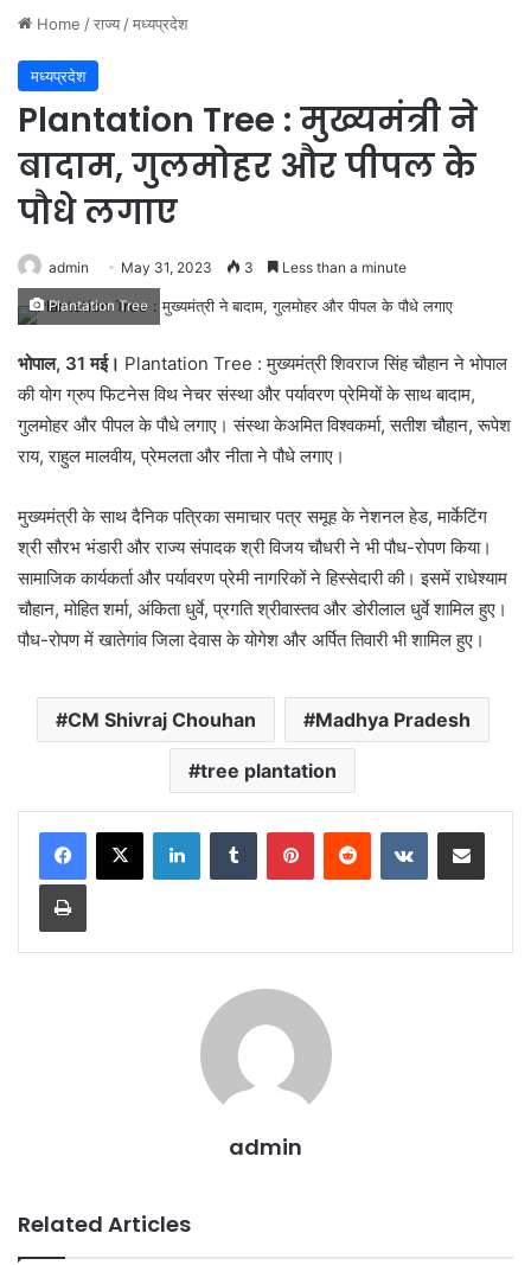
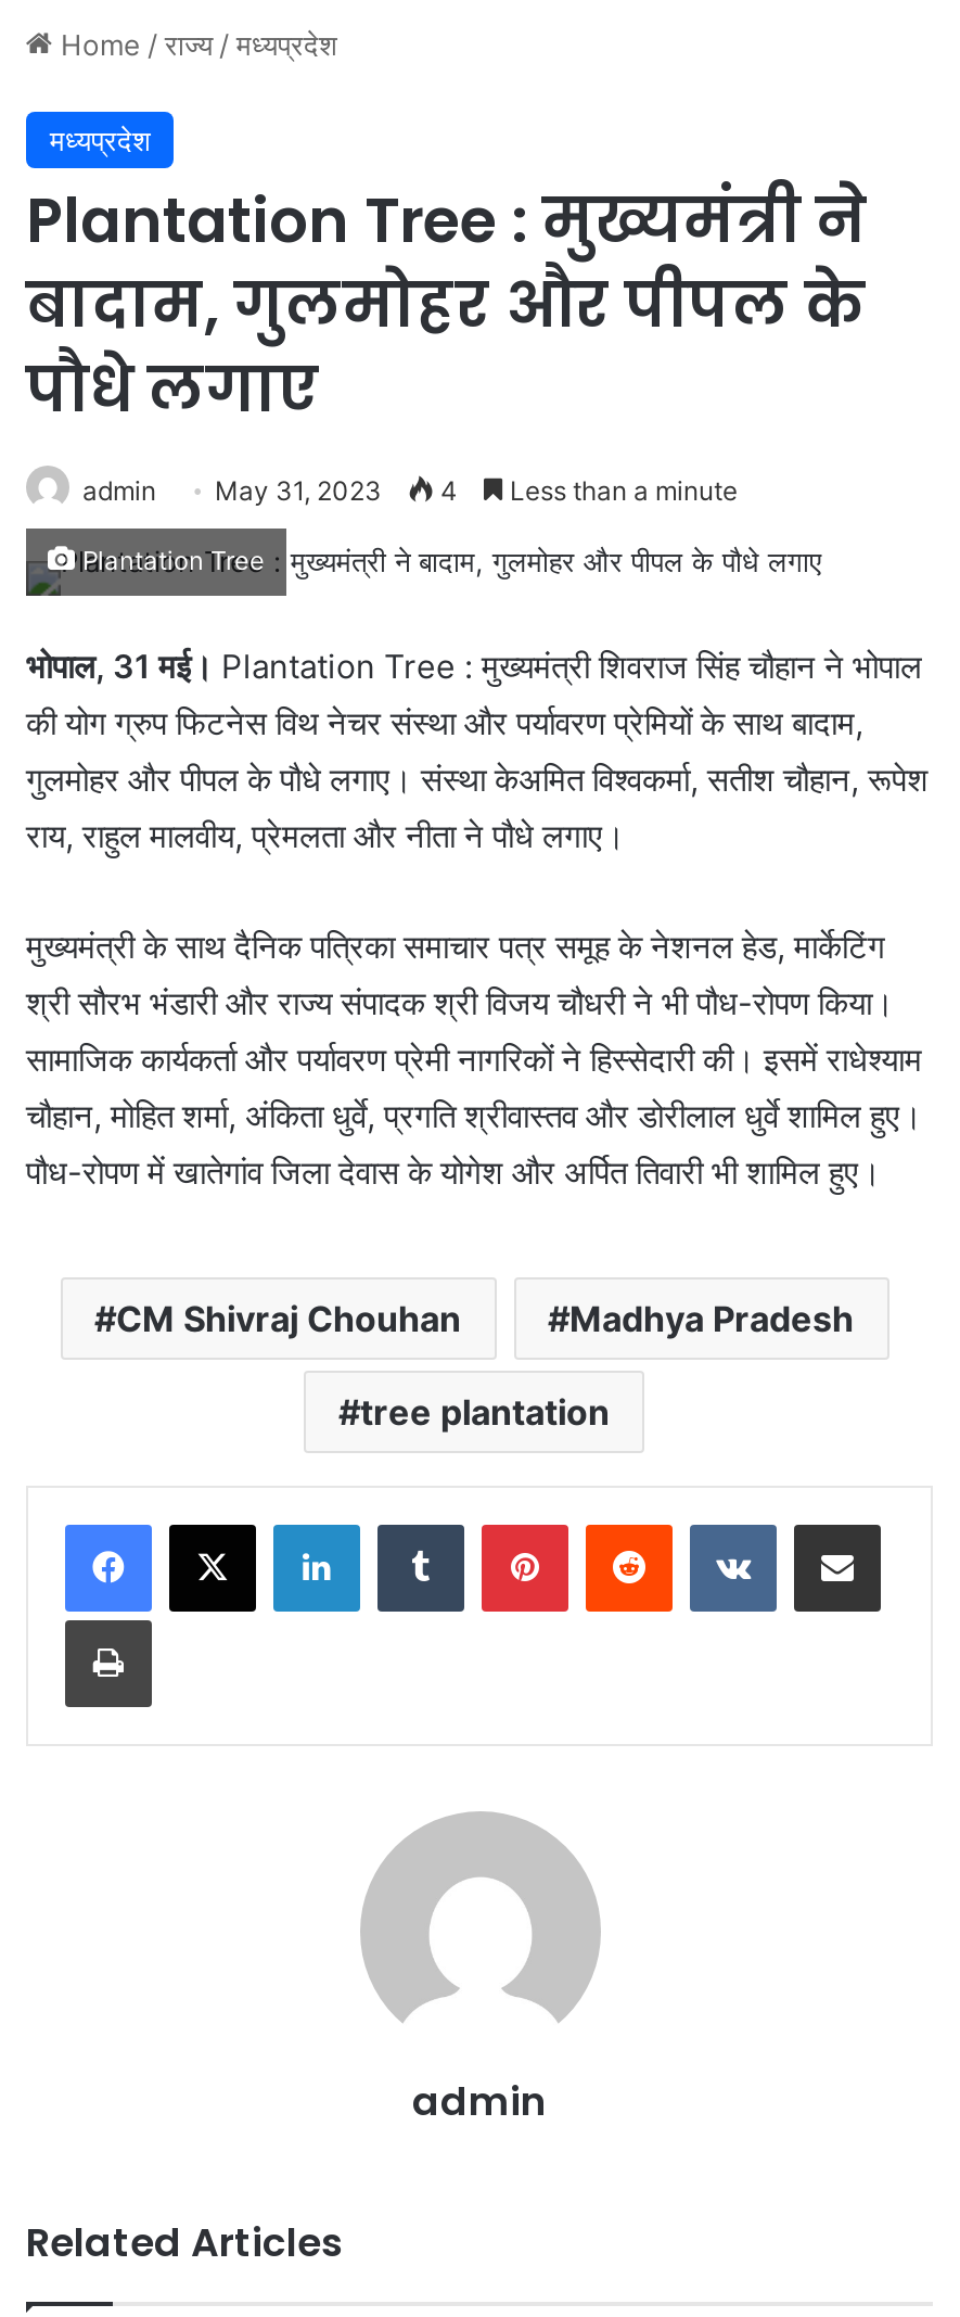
- admin May 31, 2023 3 Less than a minute
+ admin May 31, 2023 4 Less than a minute
